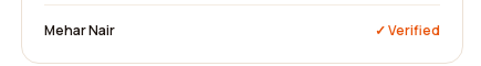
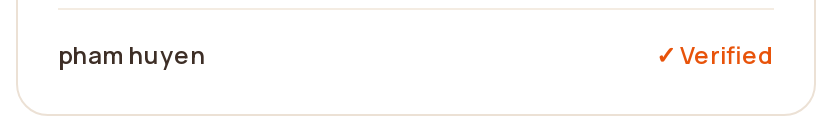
- Mehar Nair
+ pham huyen
